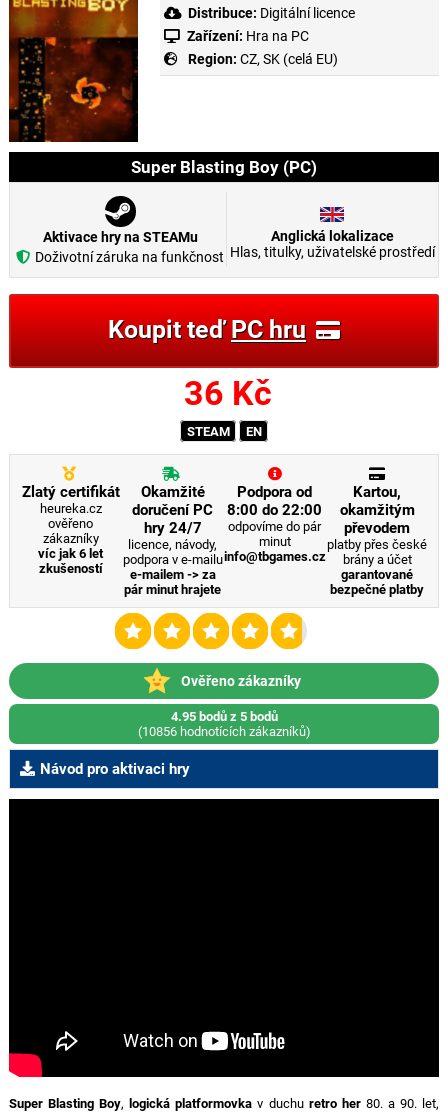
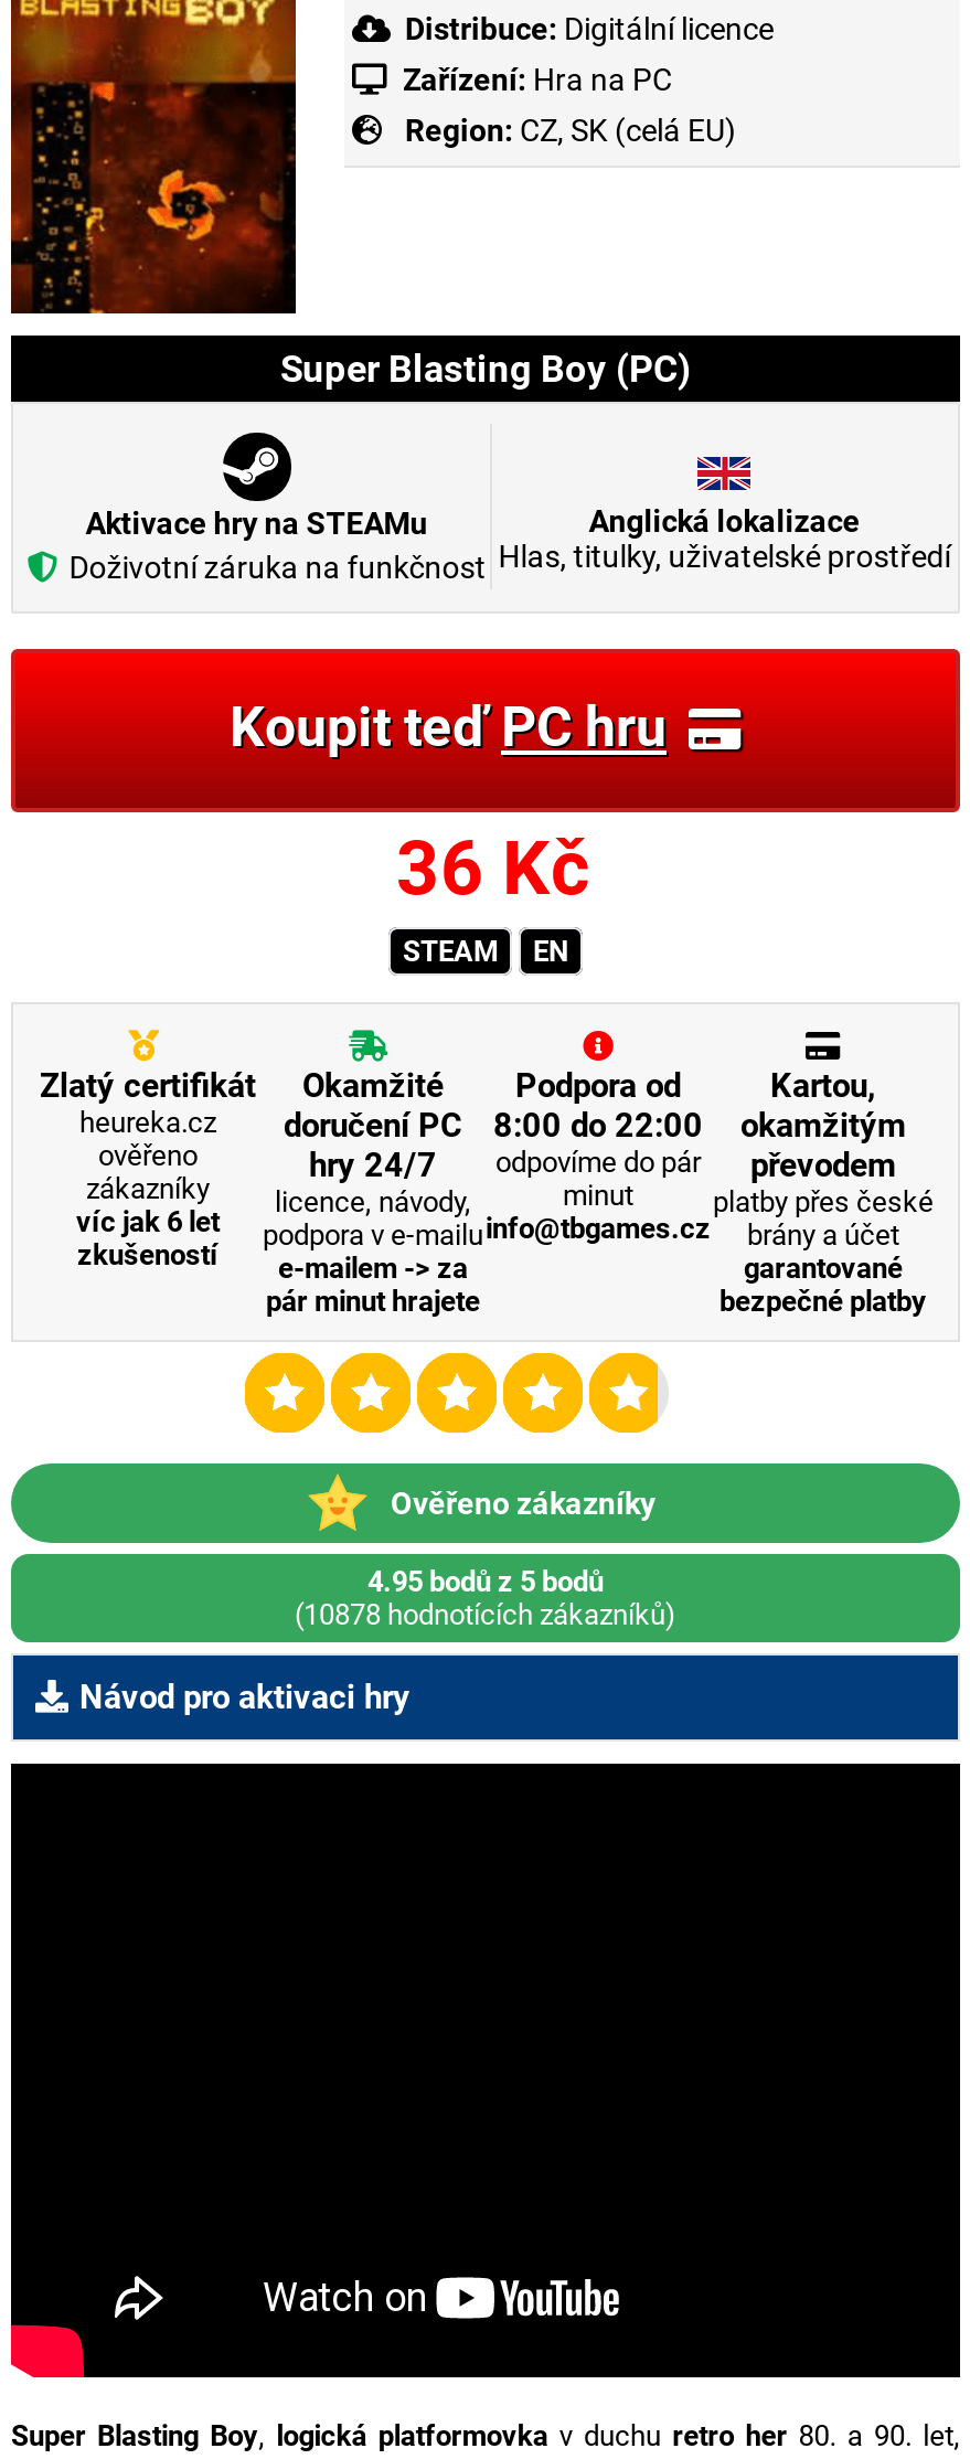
- (10856 hodnotících zákazníků)
+ (10878 hodnotících zákazníků)
